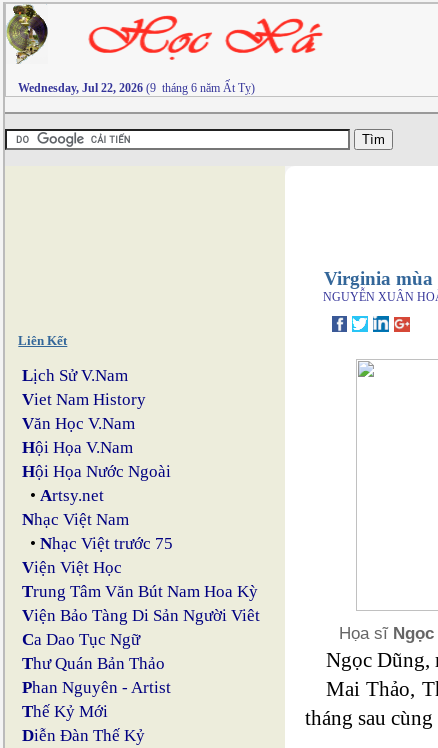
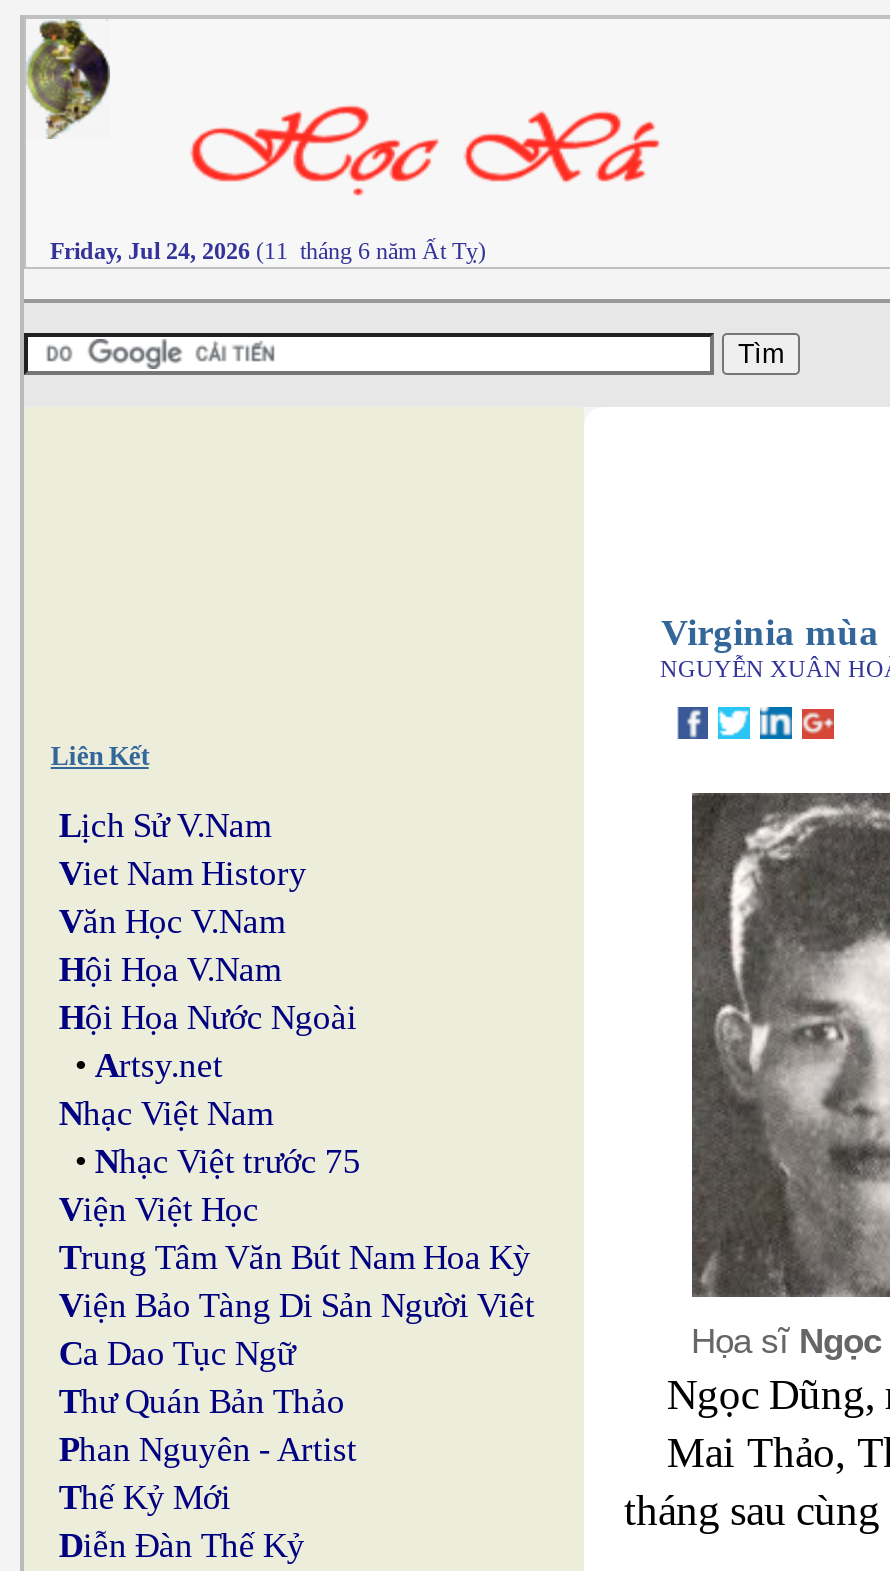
- Wednesday, Jul 22, 2026 (9 tháng 6 năm Ất Tỵ)
+ Friday, Jul 24, 2026 (11 tháng 6 năm Ất Tỵ)

+ [image]
